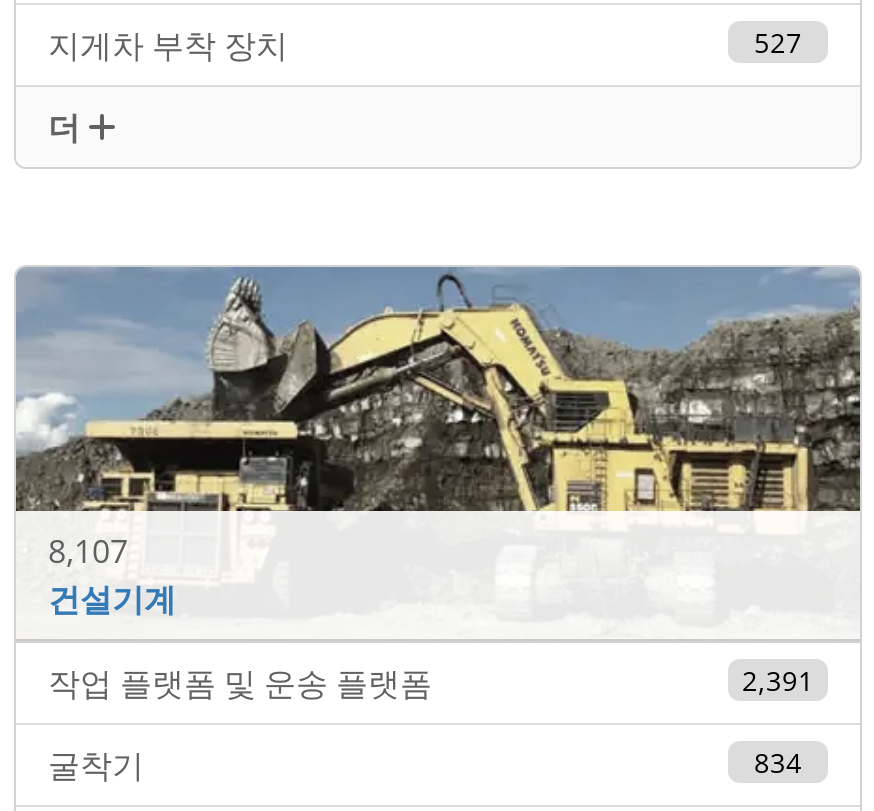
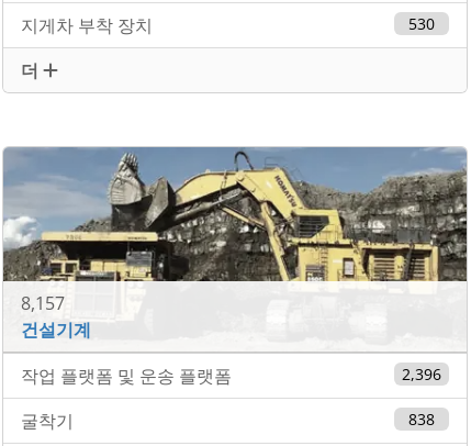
- 527
+ 530

- 8,107
+ 8,157

- 2,391
+ 2,396

- 834
+ 838
